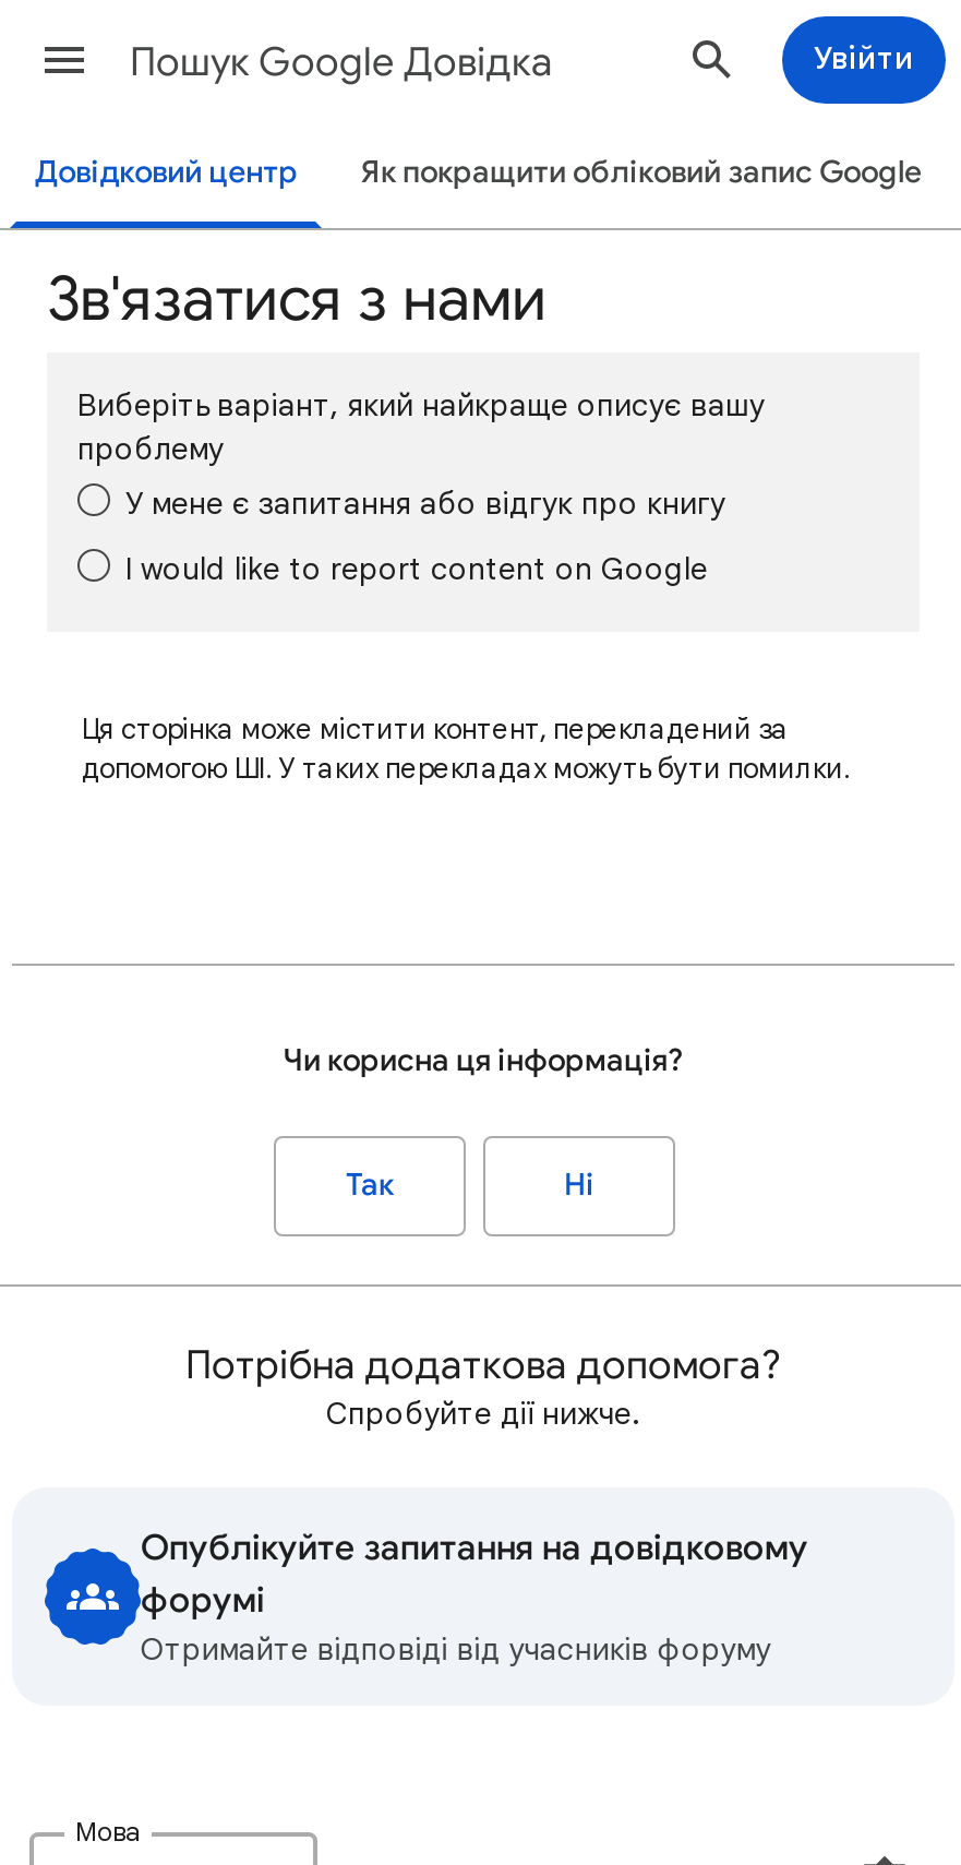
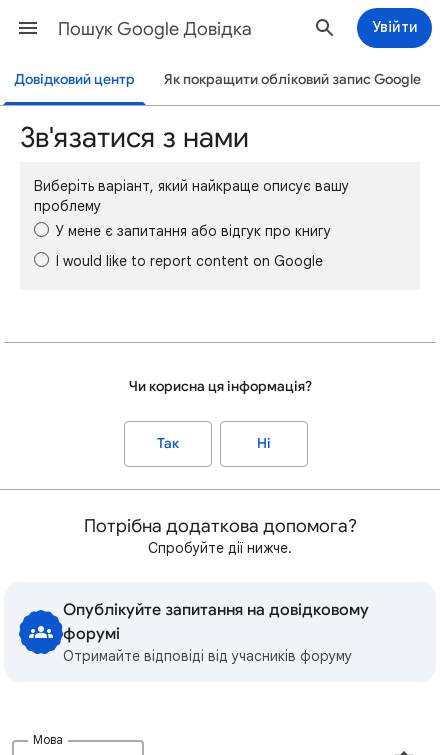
- Ця сторінка може містити контент, перекладений за
- допомогою ШІ. У таких перекладах можуть бути помилки.
